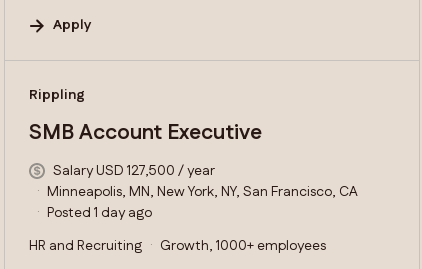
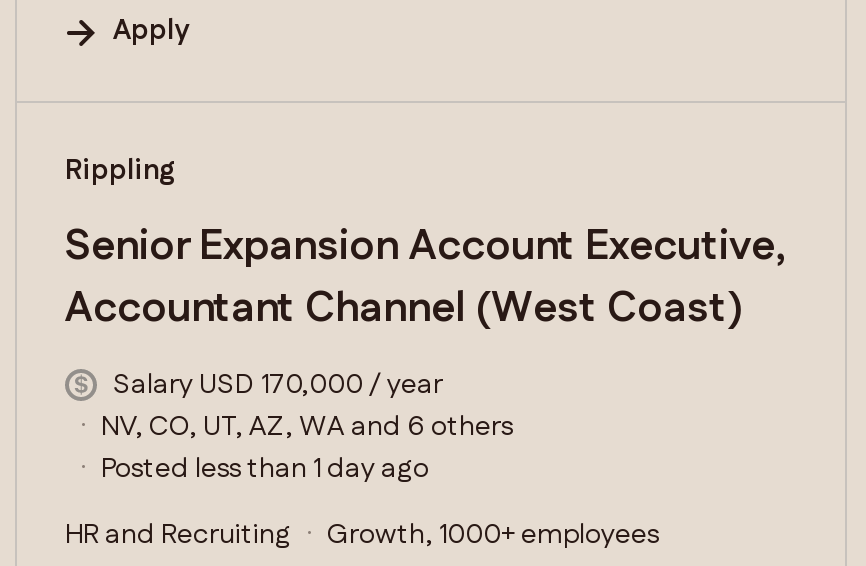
- SMB Account Executive
- Salary USD 127,500 / year
- Minneapolis, MN, New York, NY, San Francisco, CA
- Posted 1 day ago
+ Senior Expansion Account Executive,
+ Accountant Channel (West Coast)
+ Salary USD 170,000 / year
+ NV, CO, UT, AZ, WA and 6 others
+ Posted less than 1 day ago
